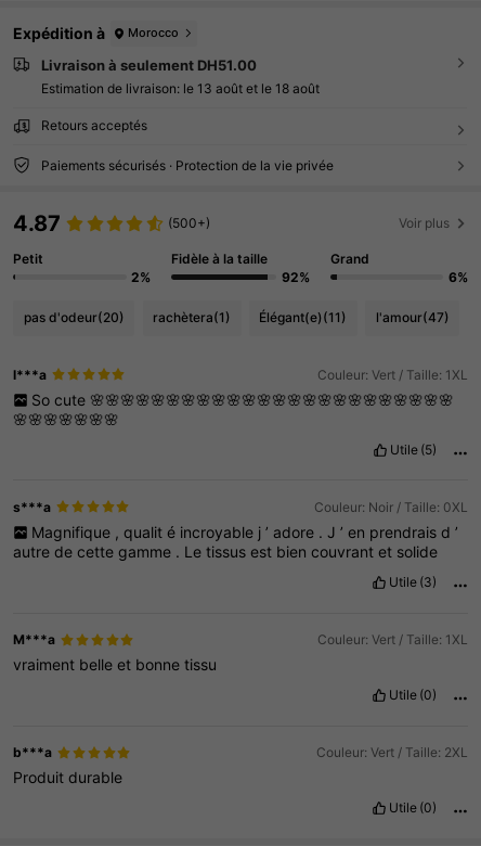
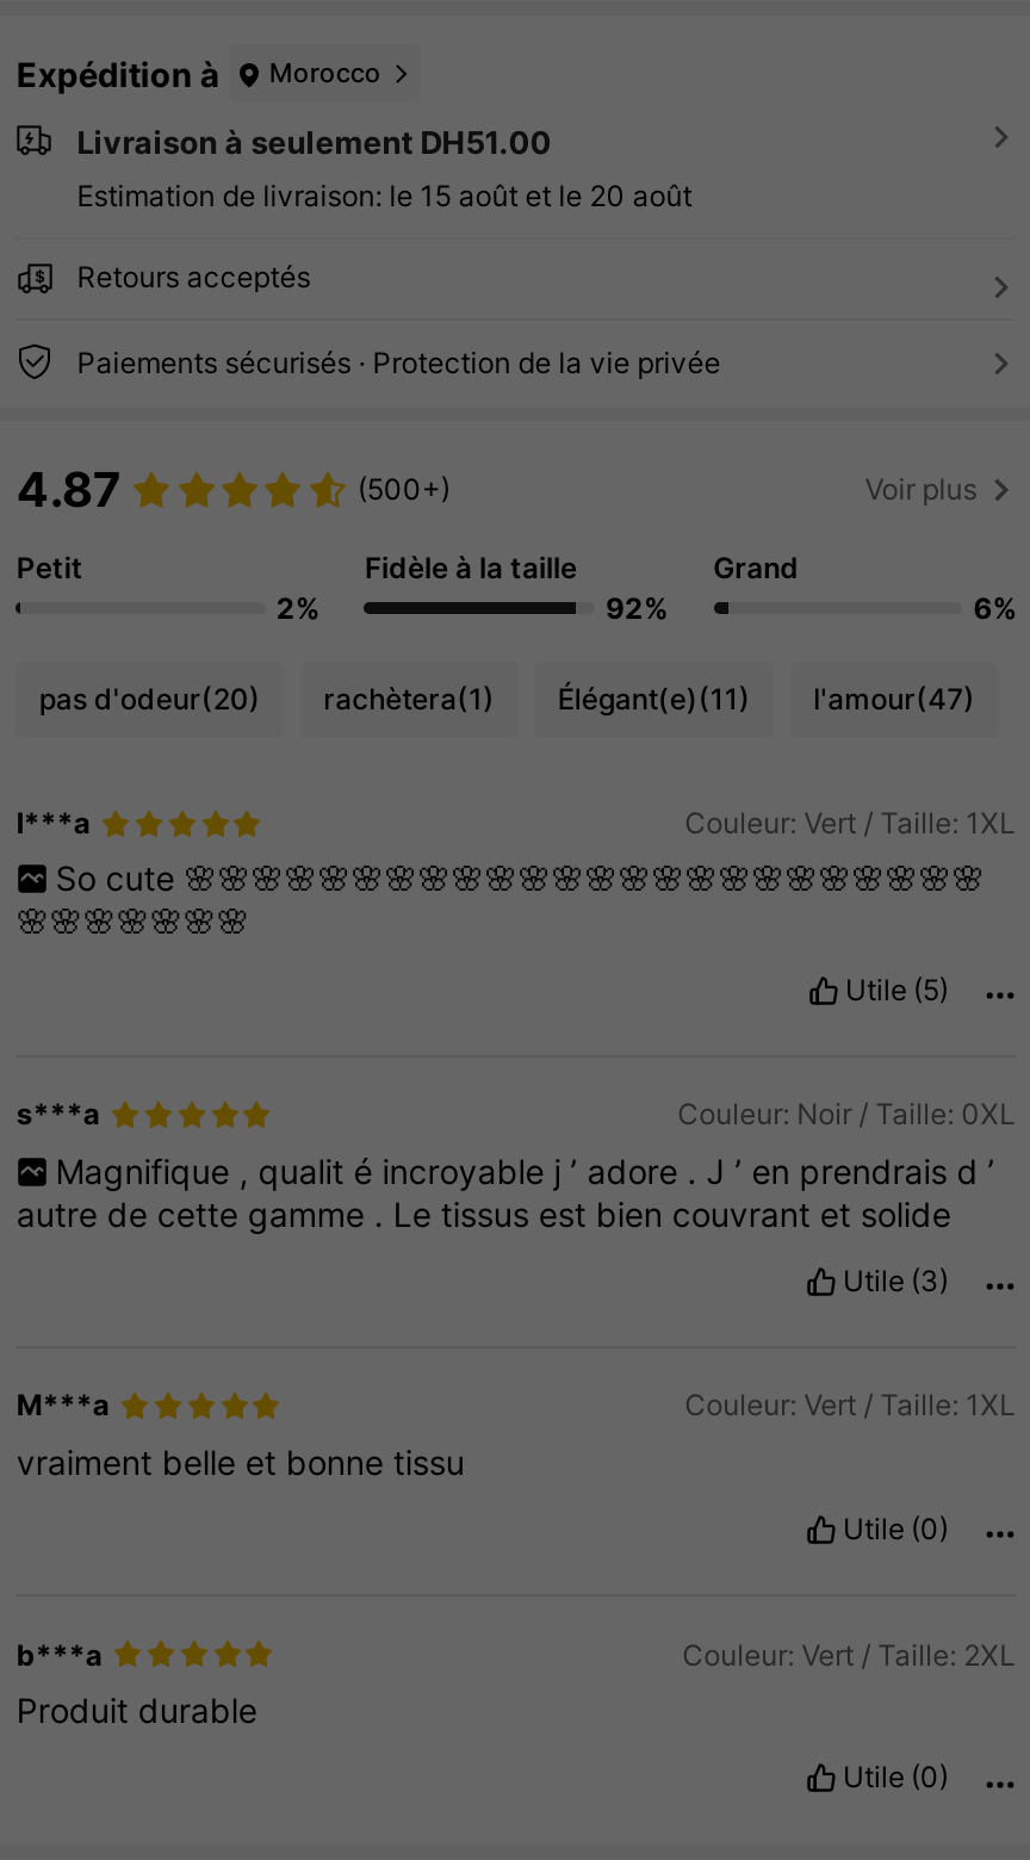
- Estimation de livraison: le 13 août et le 18 août
+ Estimation de livraison: le 15 août et le 20 août
